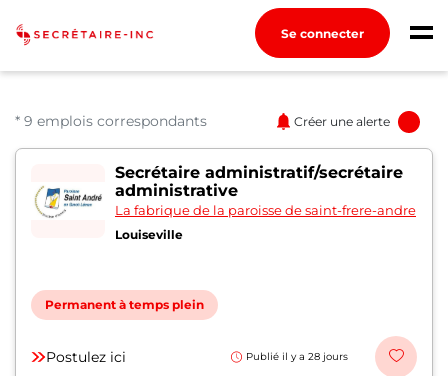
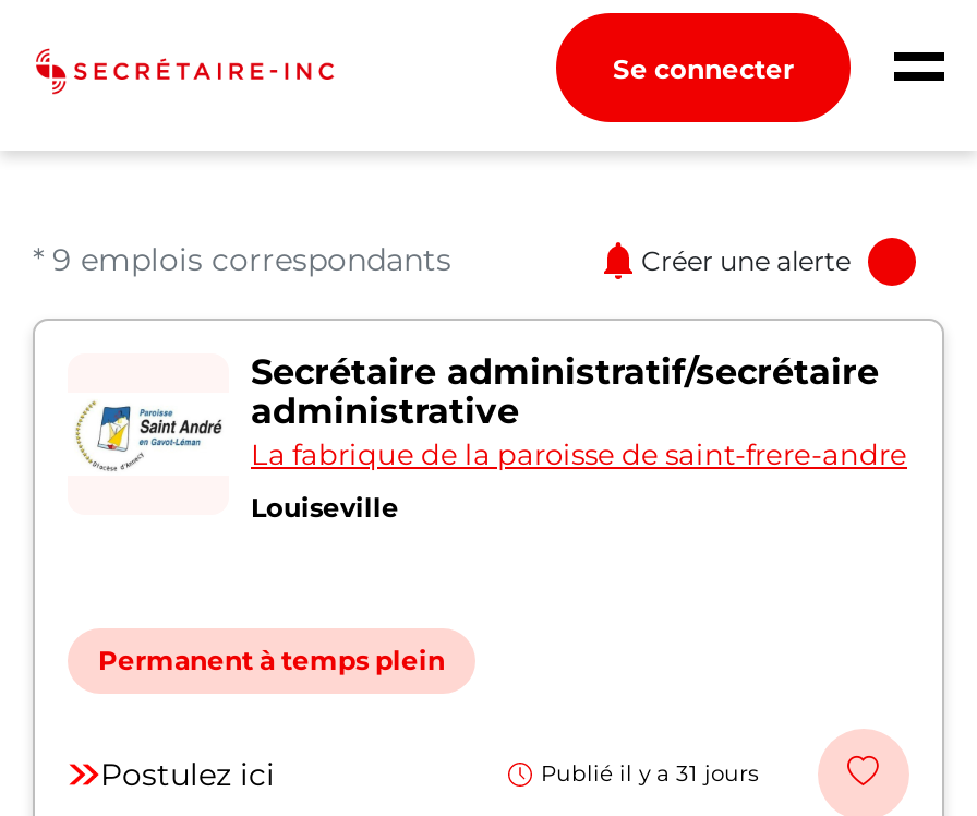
- Publié il y a 28 jours
+ Publié il y a 31 jours
